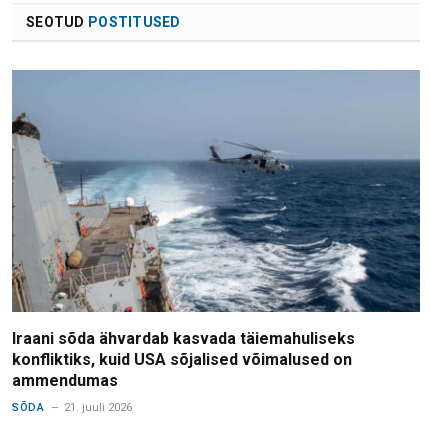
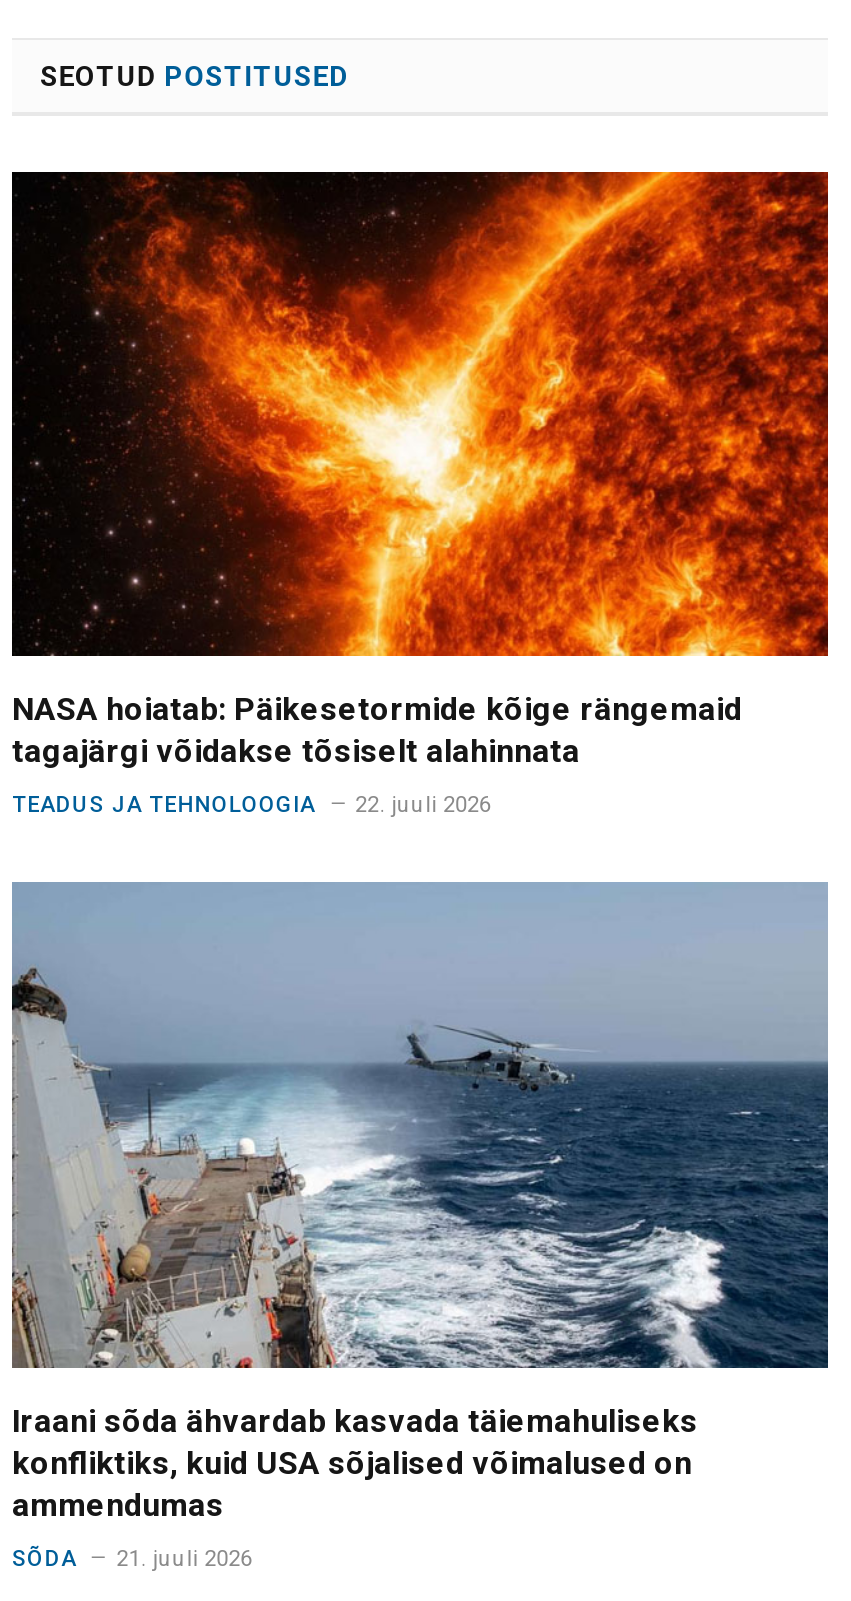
+ [image]
+ NASA hoiatab: Päikesetormide kõige rängemaid
+ tagajärgi võidakse tõsiselt alahinnata
+ TEADUS JA TEHNOLOOGIA
+ 22. juuli 2026
